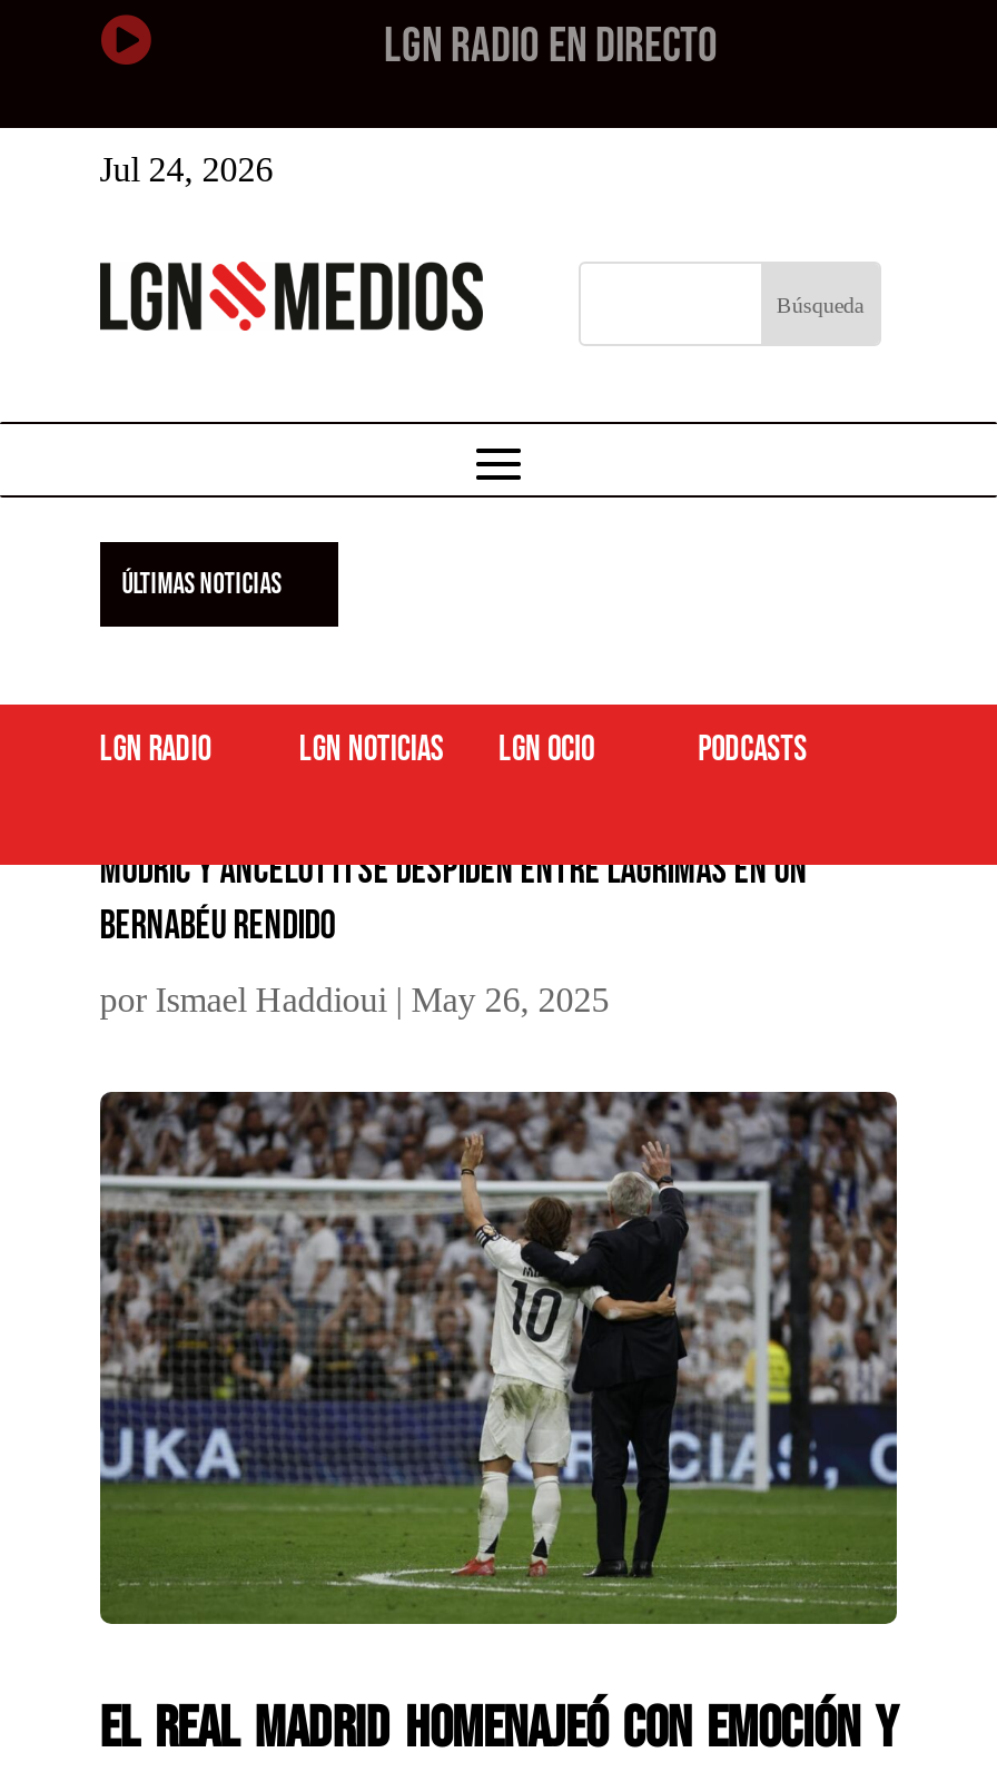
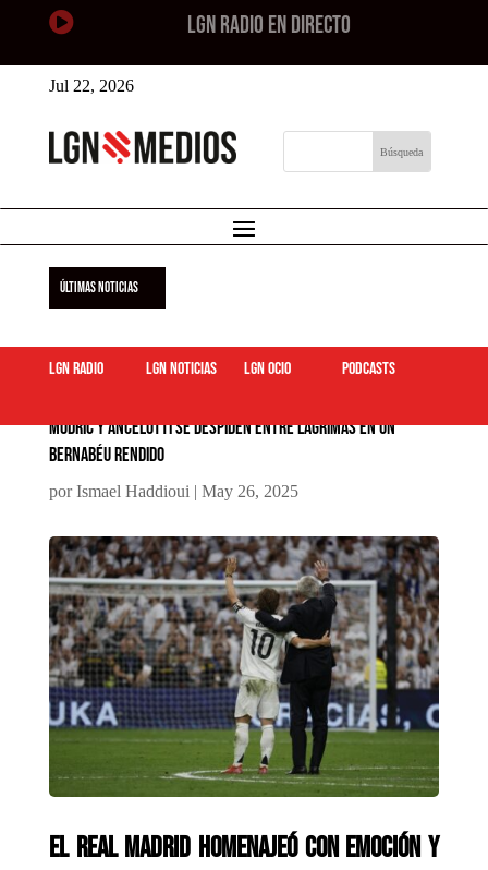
- Jul 24, 2026
+ Jul 22, 2026
